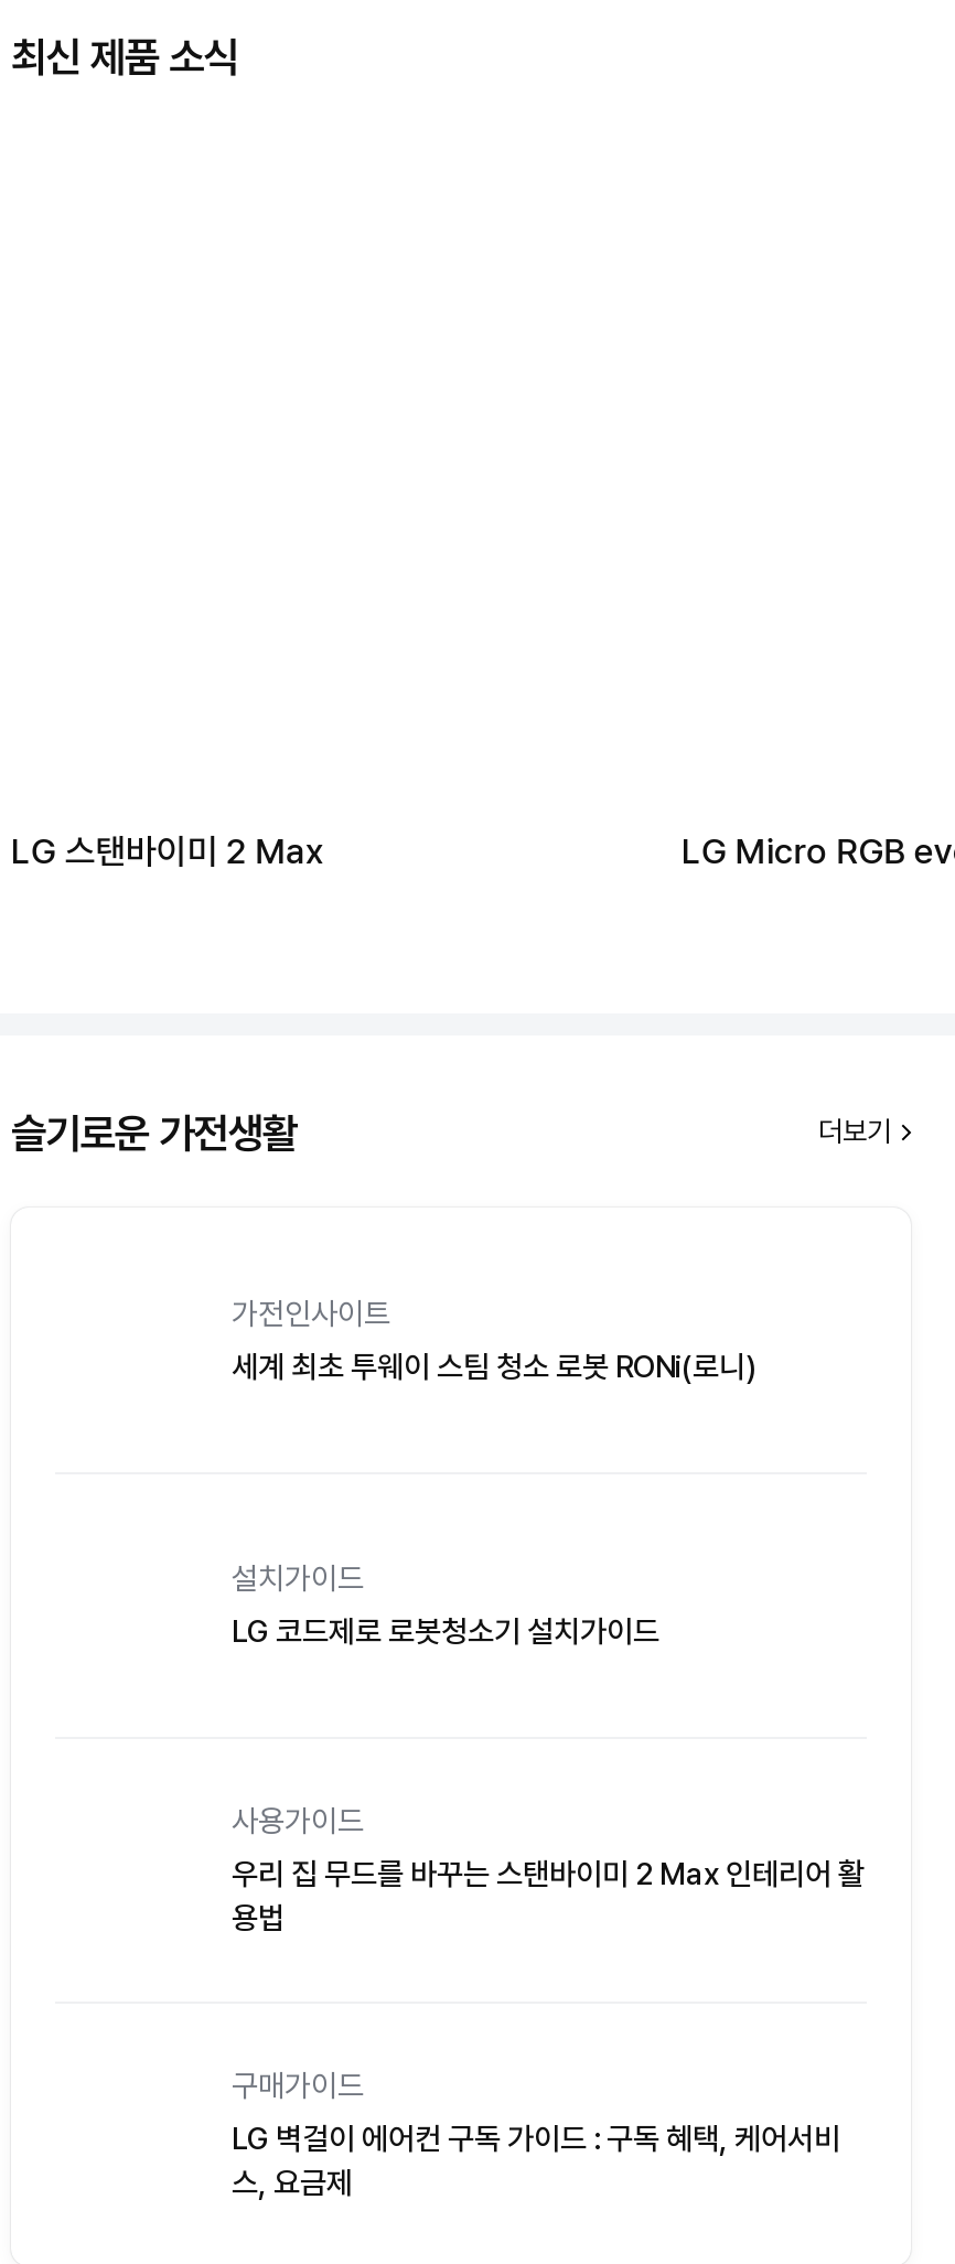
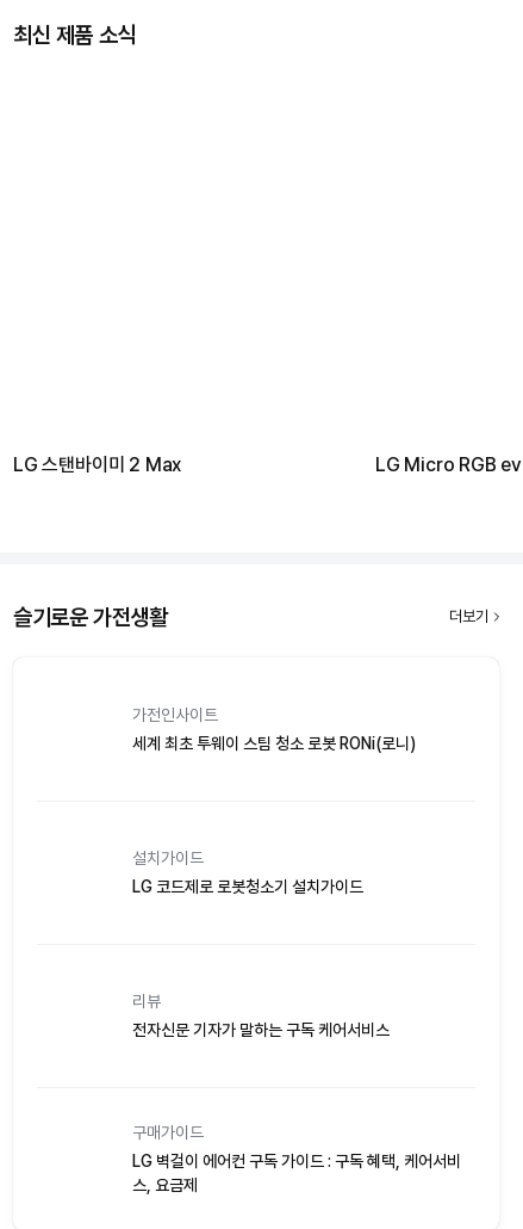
- 사용가이드
+ 리뷰

- 우리 집 무드를 바꾸는 스탠바이미 2 Max 인테리어 활
- 용법
+ 전자신문 기자가 말하는 구독 케어서비스
